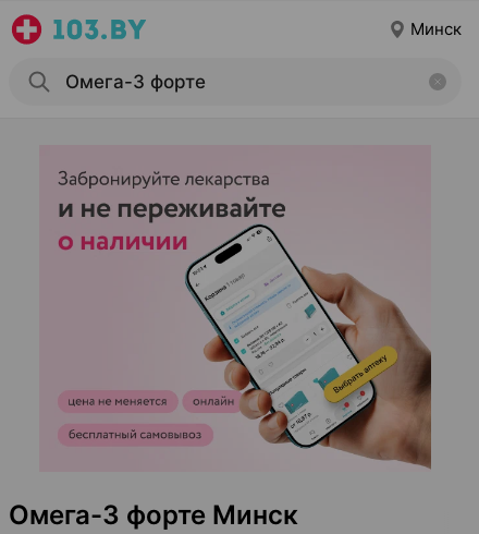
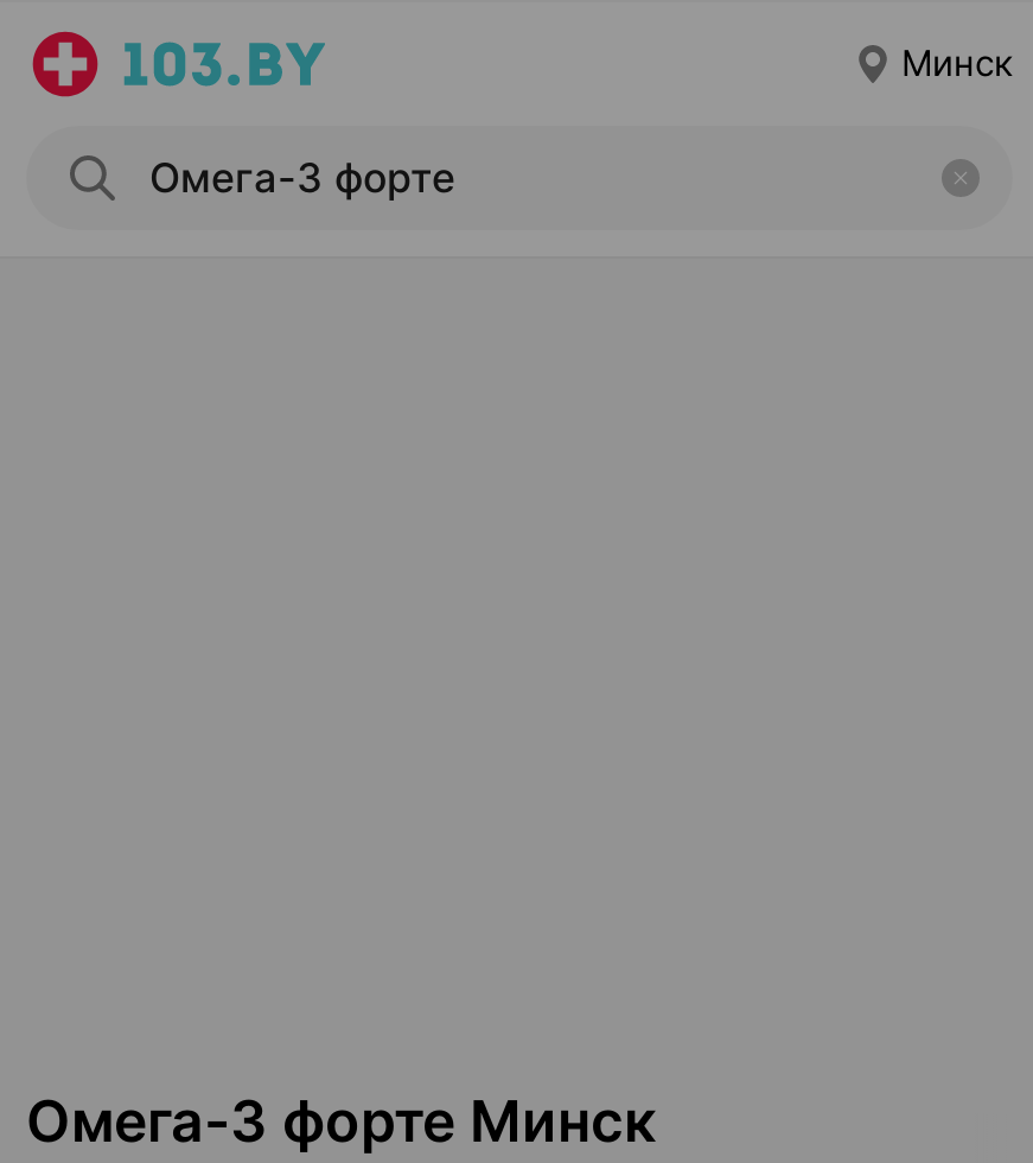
- [image]
